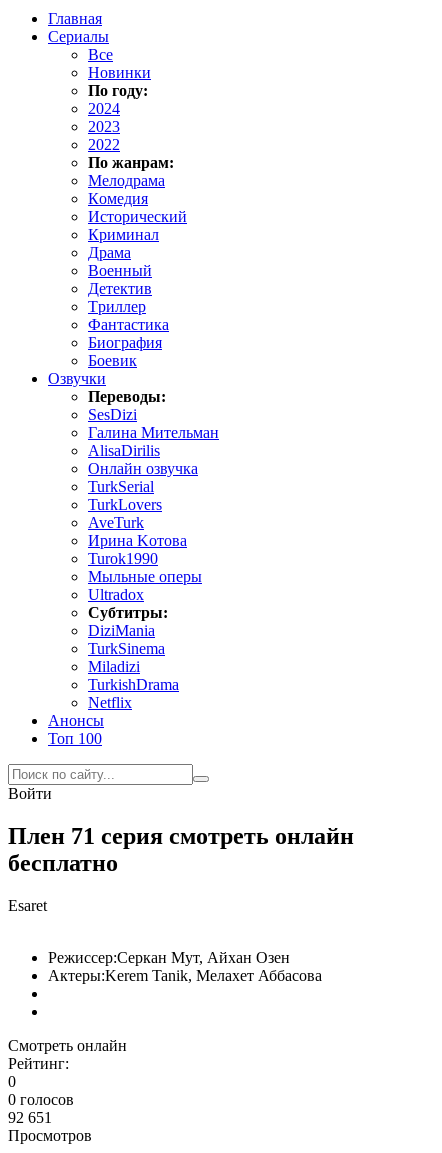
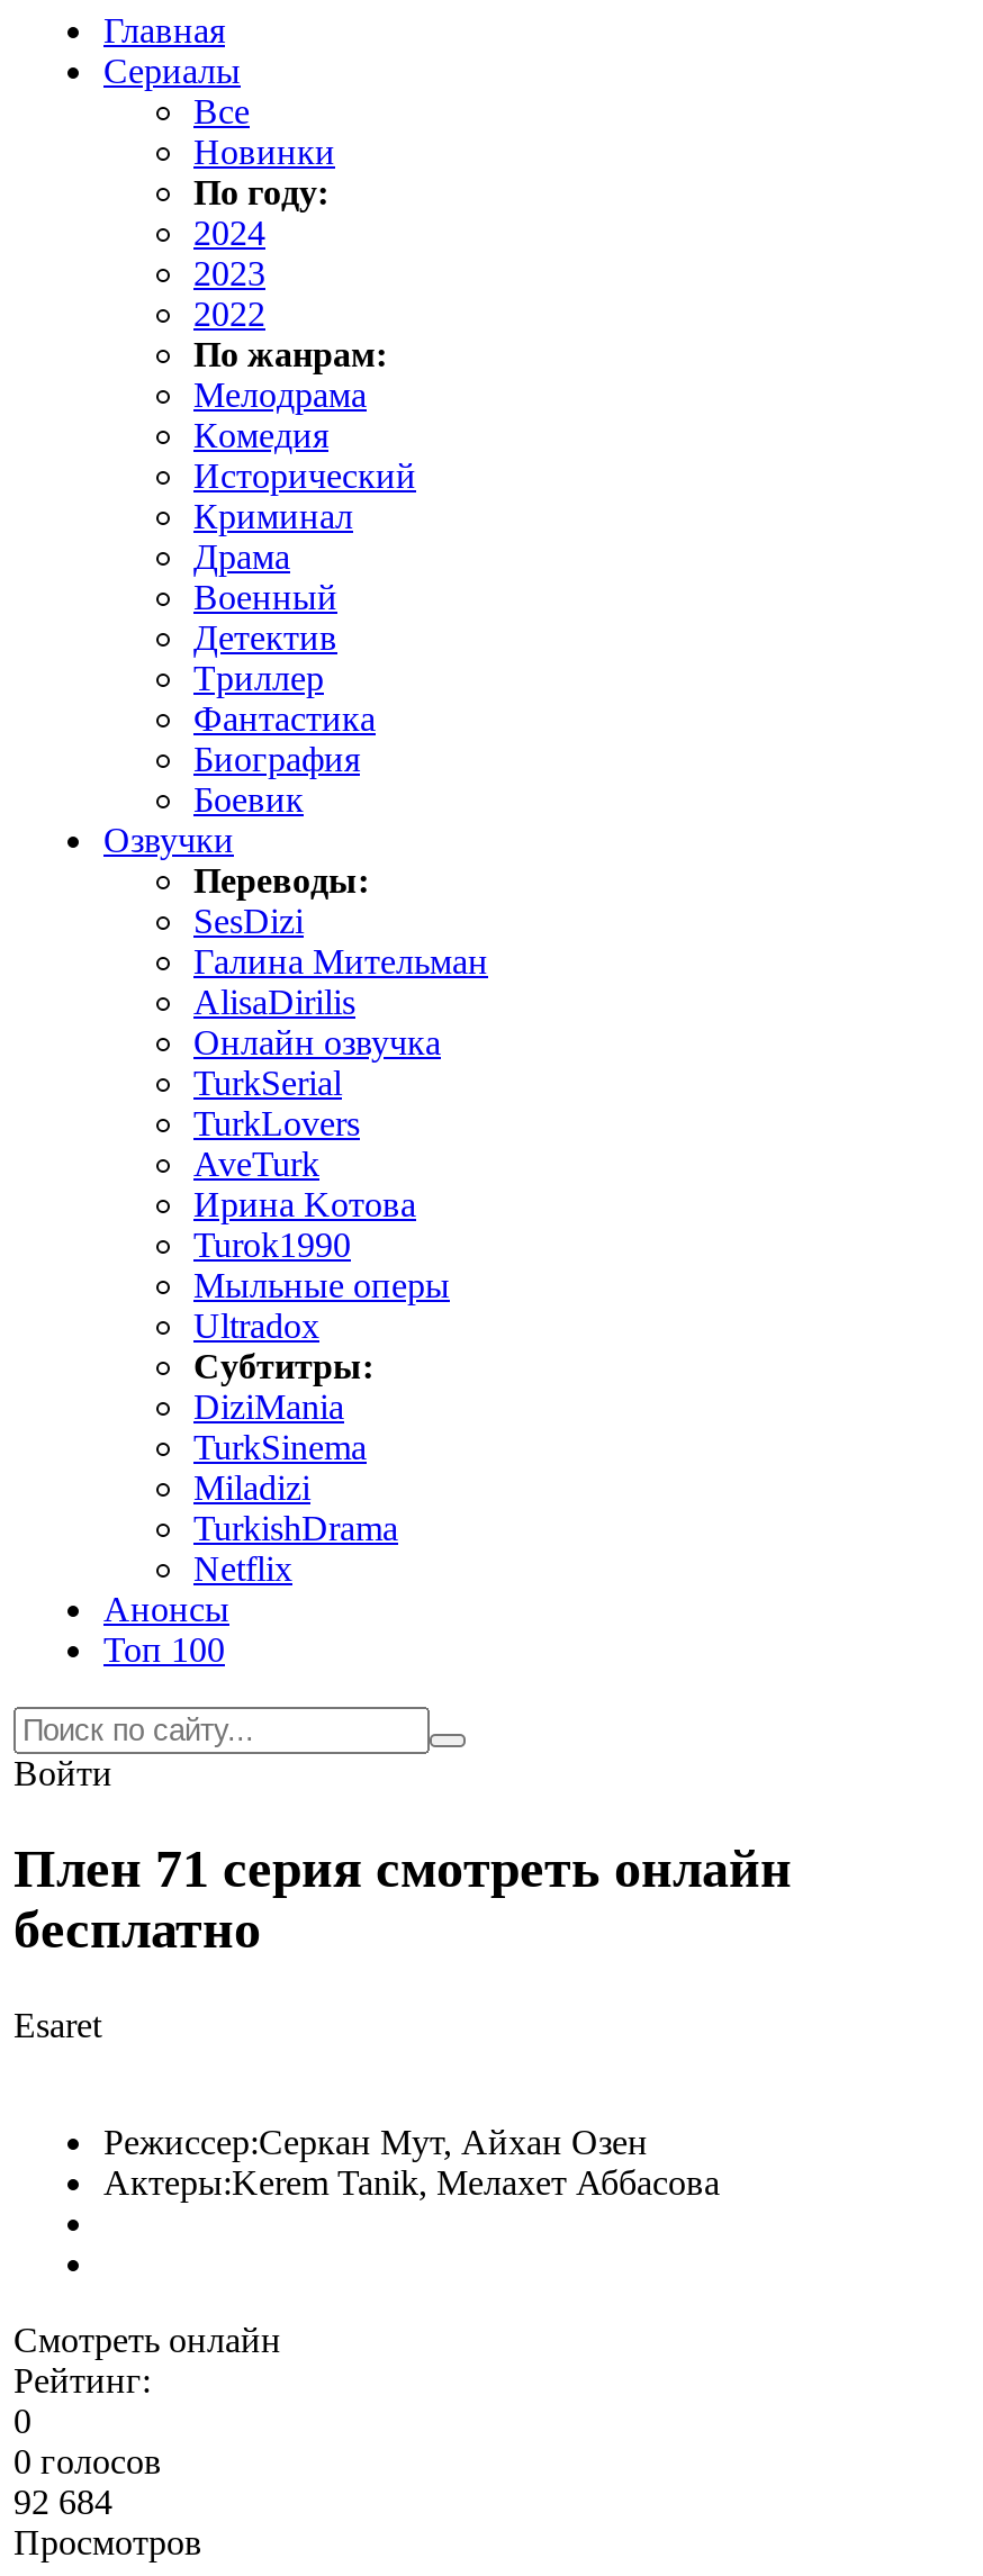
- 92 651
+ 92 684
